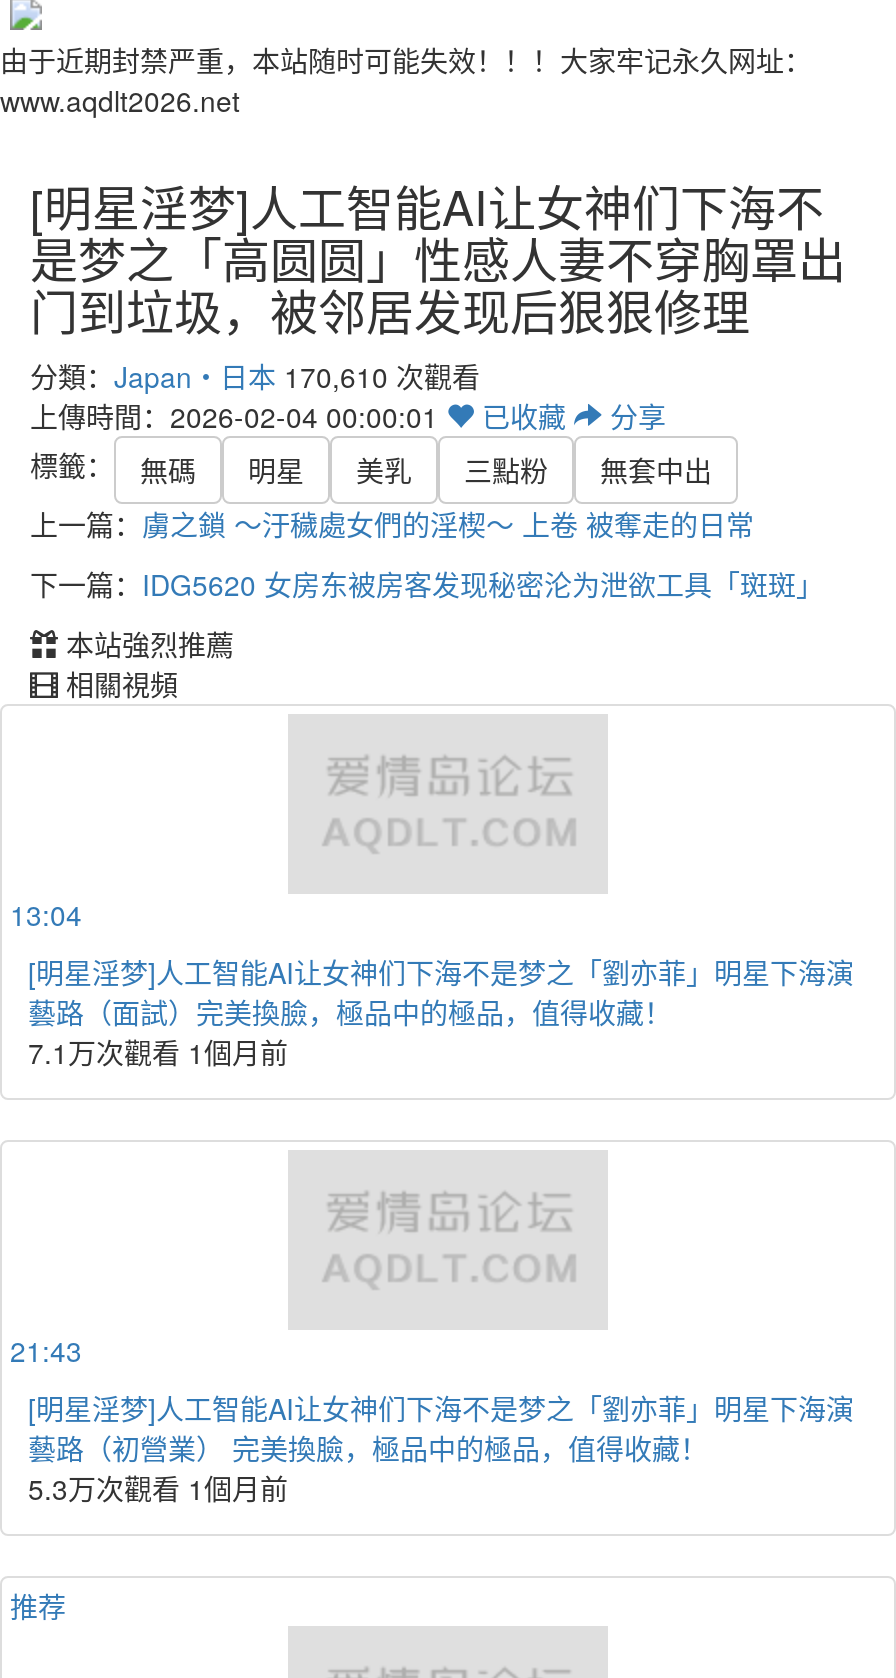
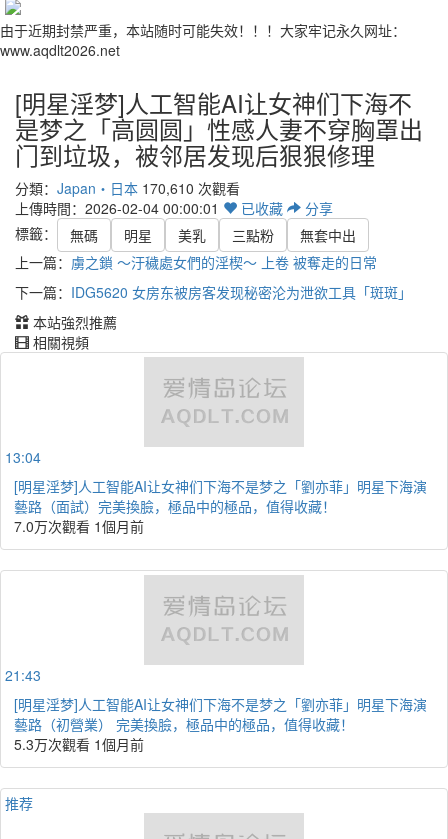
- 7.1万次觀看 1個月前
+ 7.0万次觀看 1個月前
